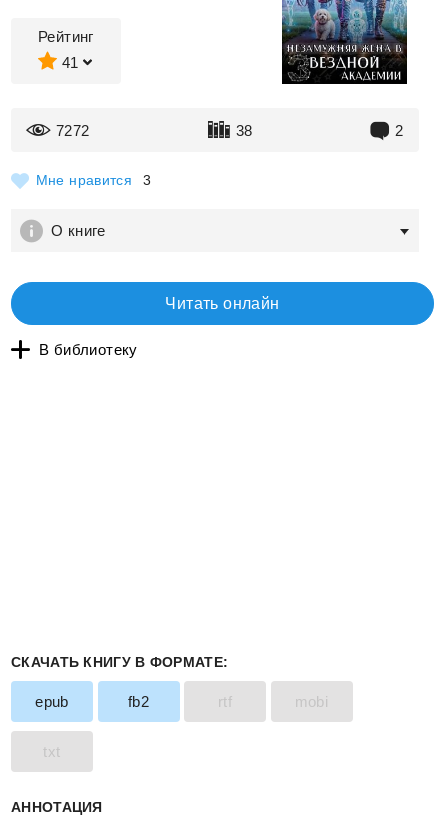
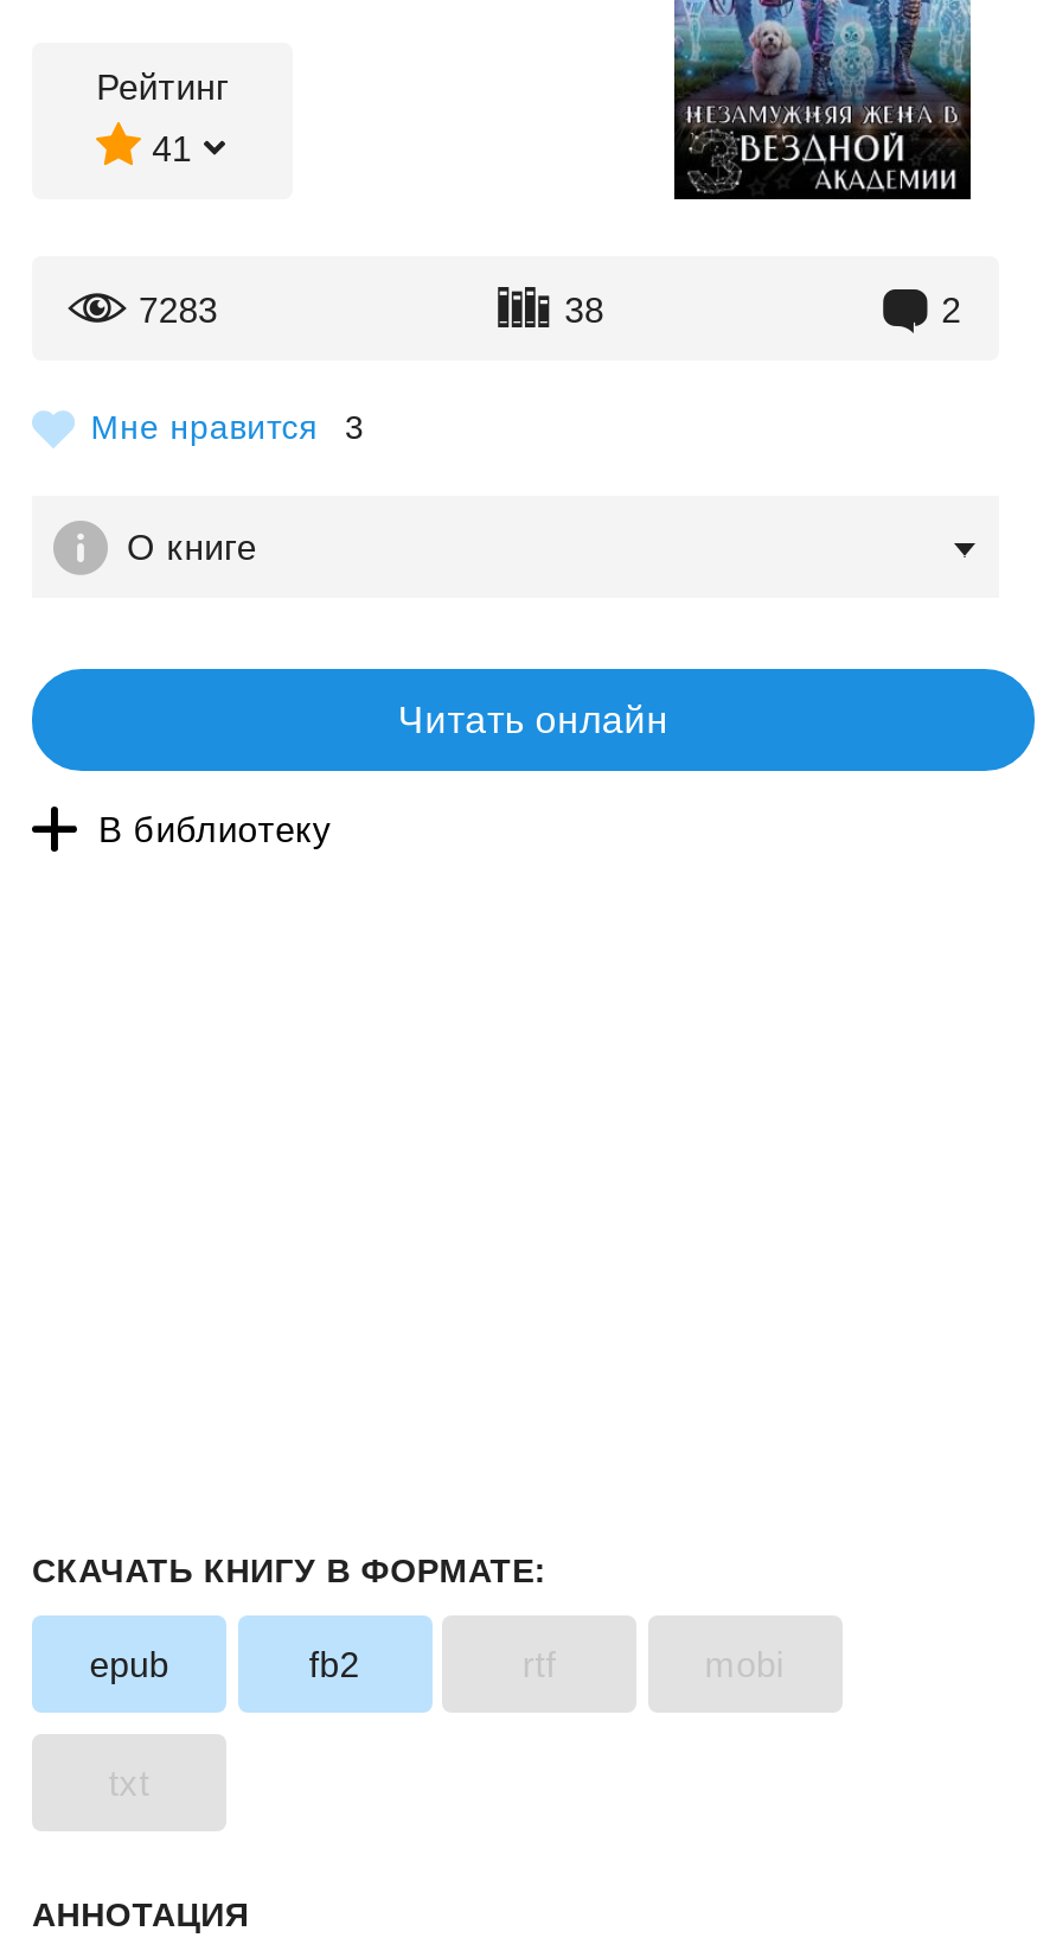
- 7272
+ 7283
